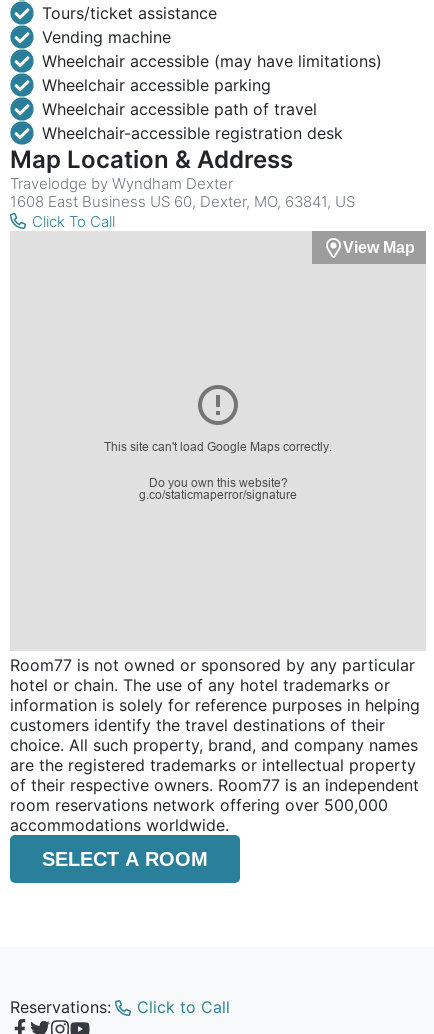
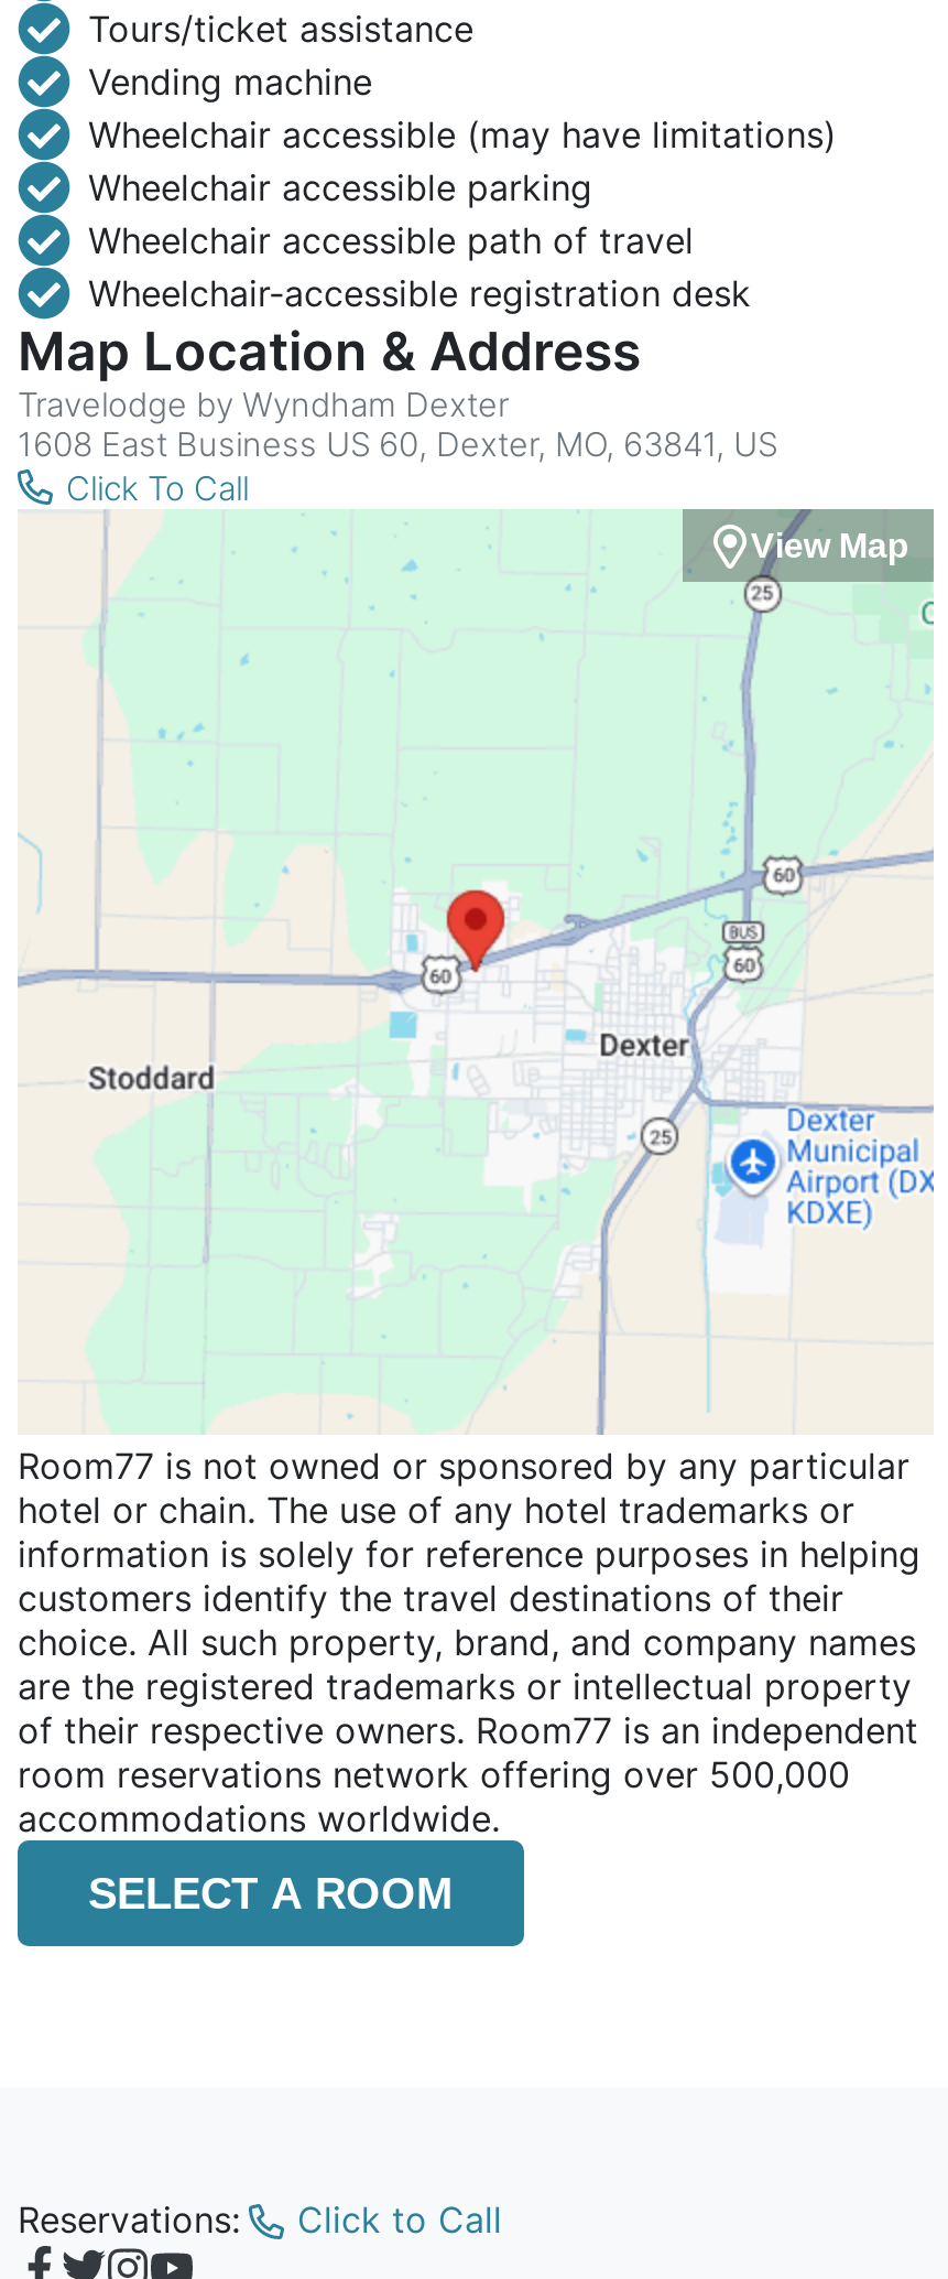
+ [image]
